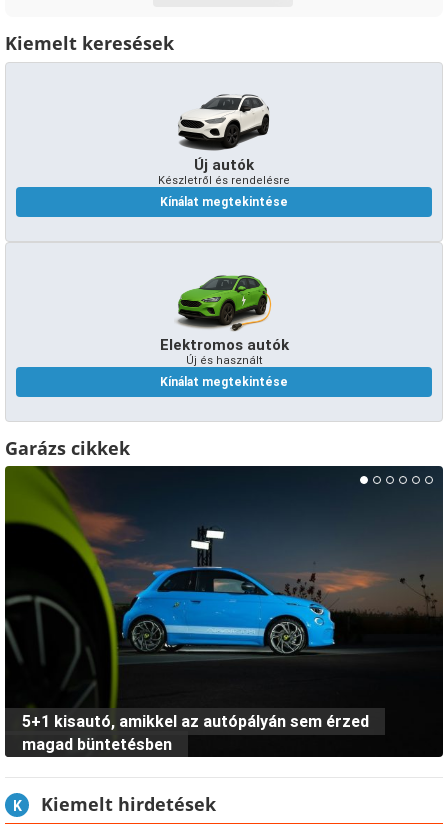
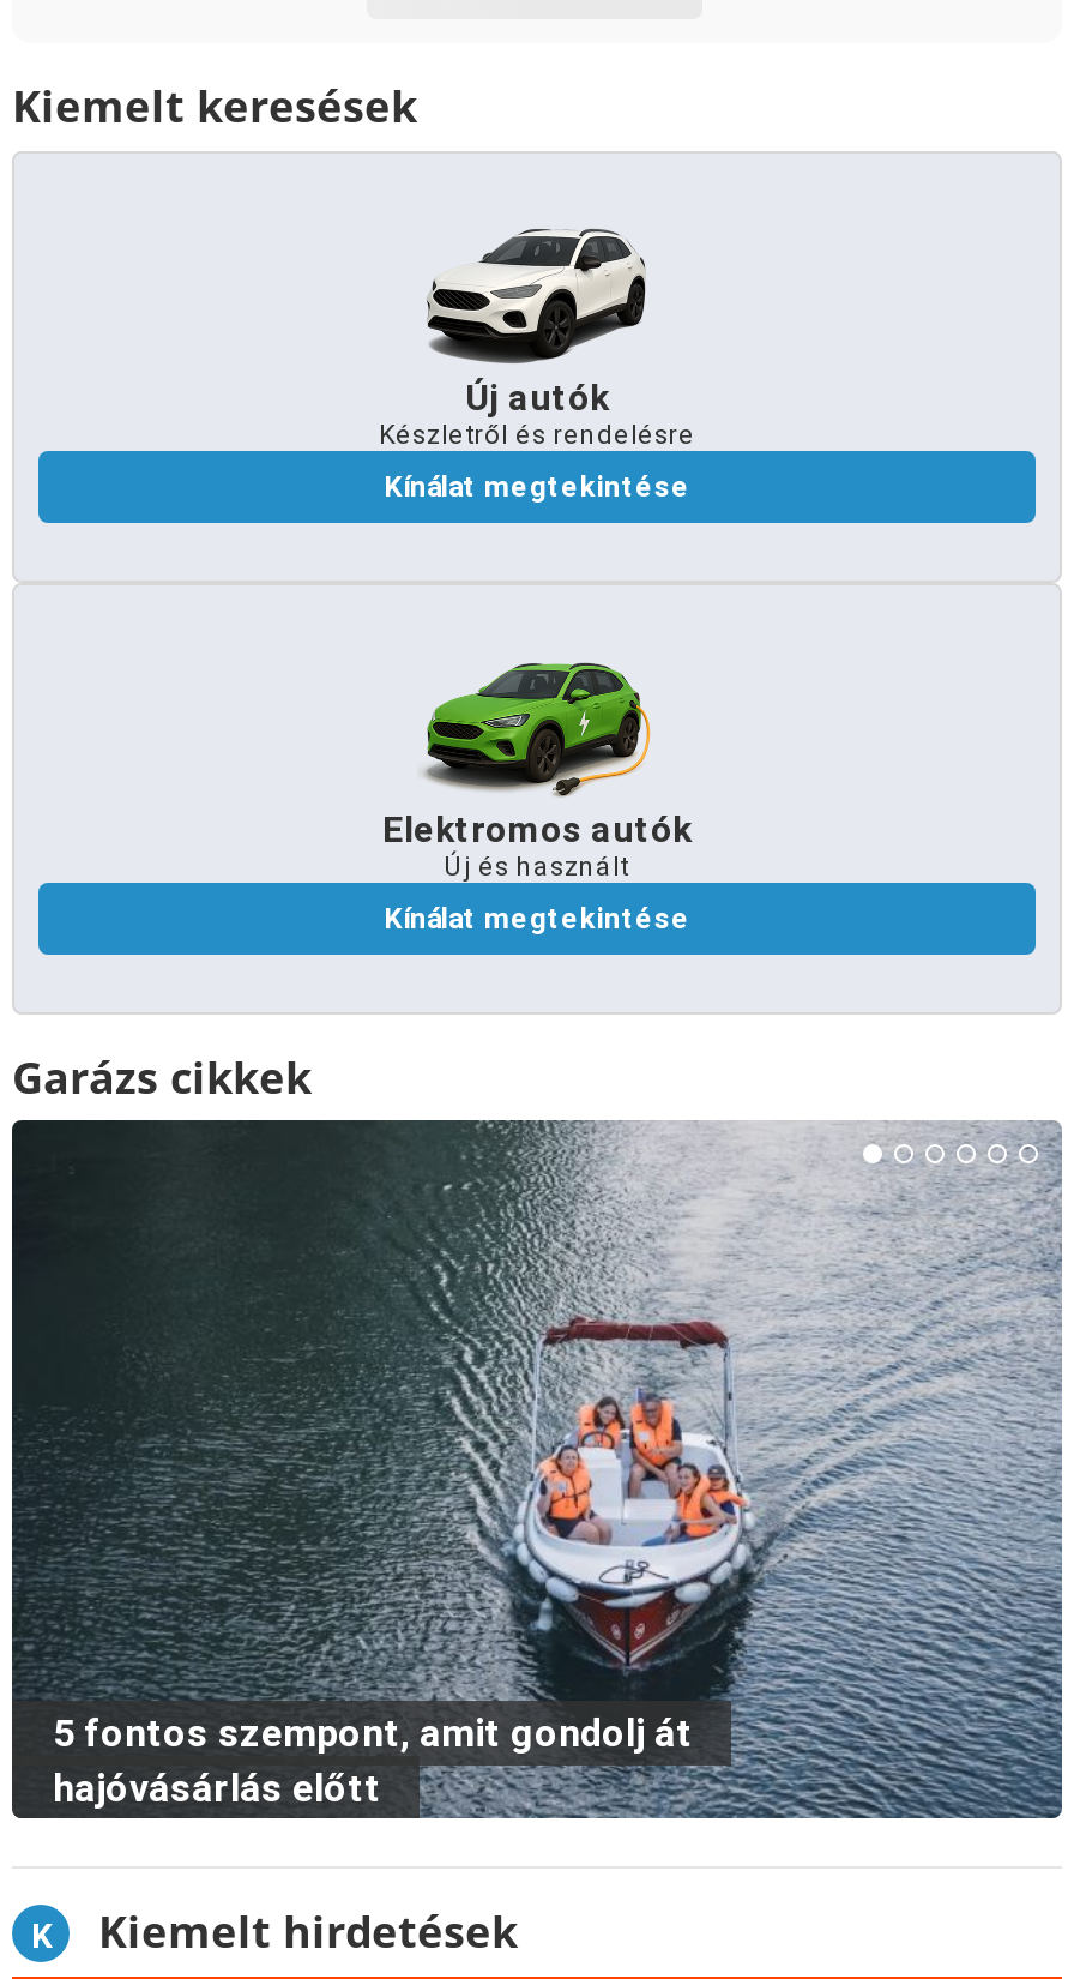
- [image]
- 5+1 kisautó, amikkel az autópályán sem érzed
- magad büntetésben
+ [image]
+ 5 fontos szempont, amit gondolj át
+ hajóvásárlás előtt
